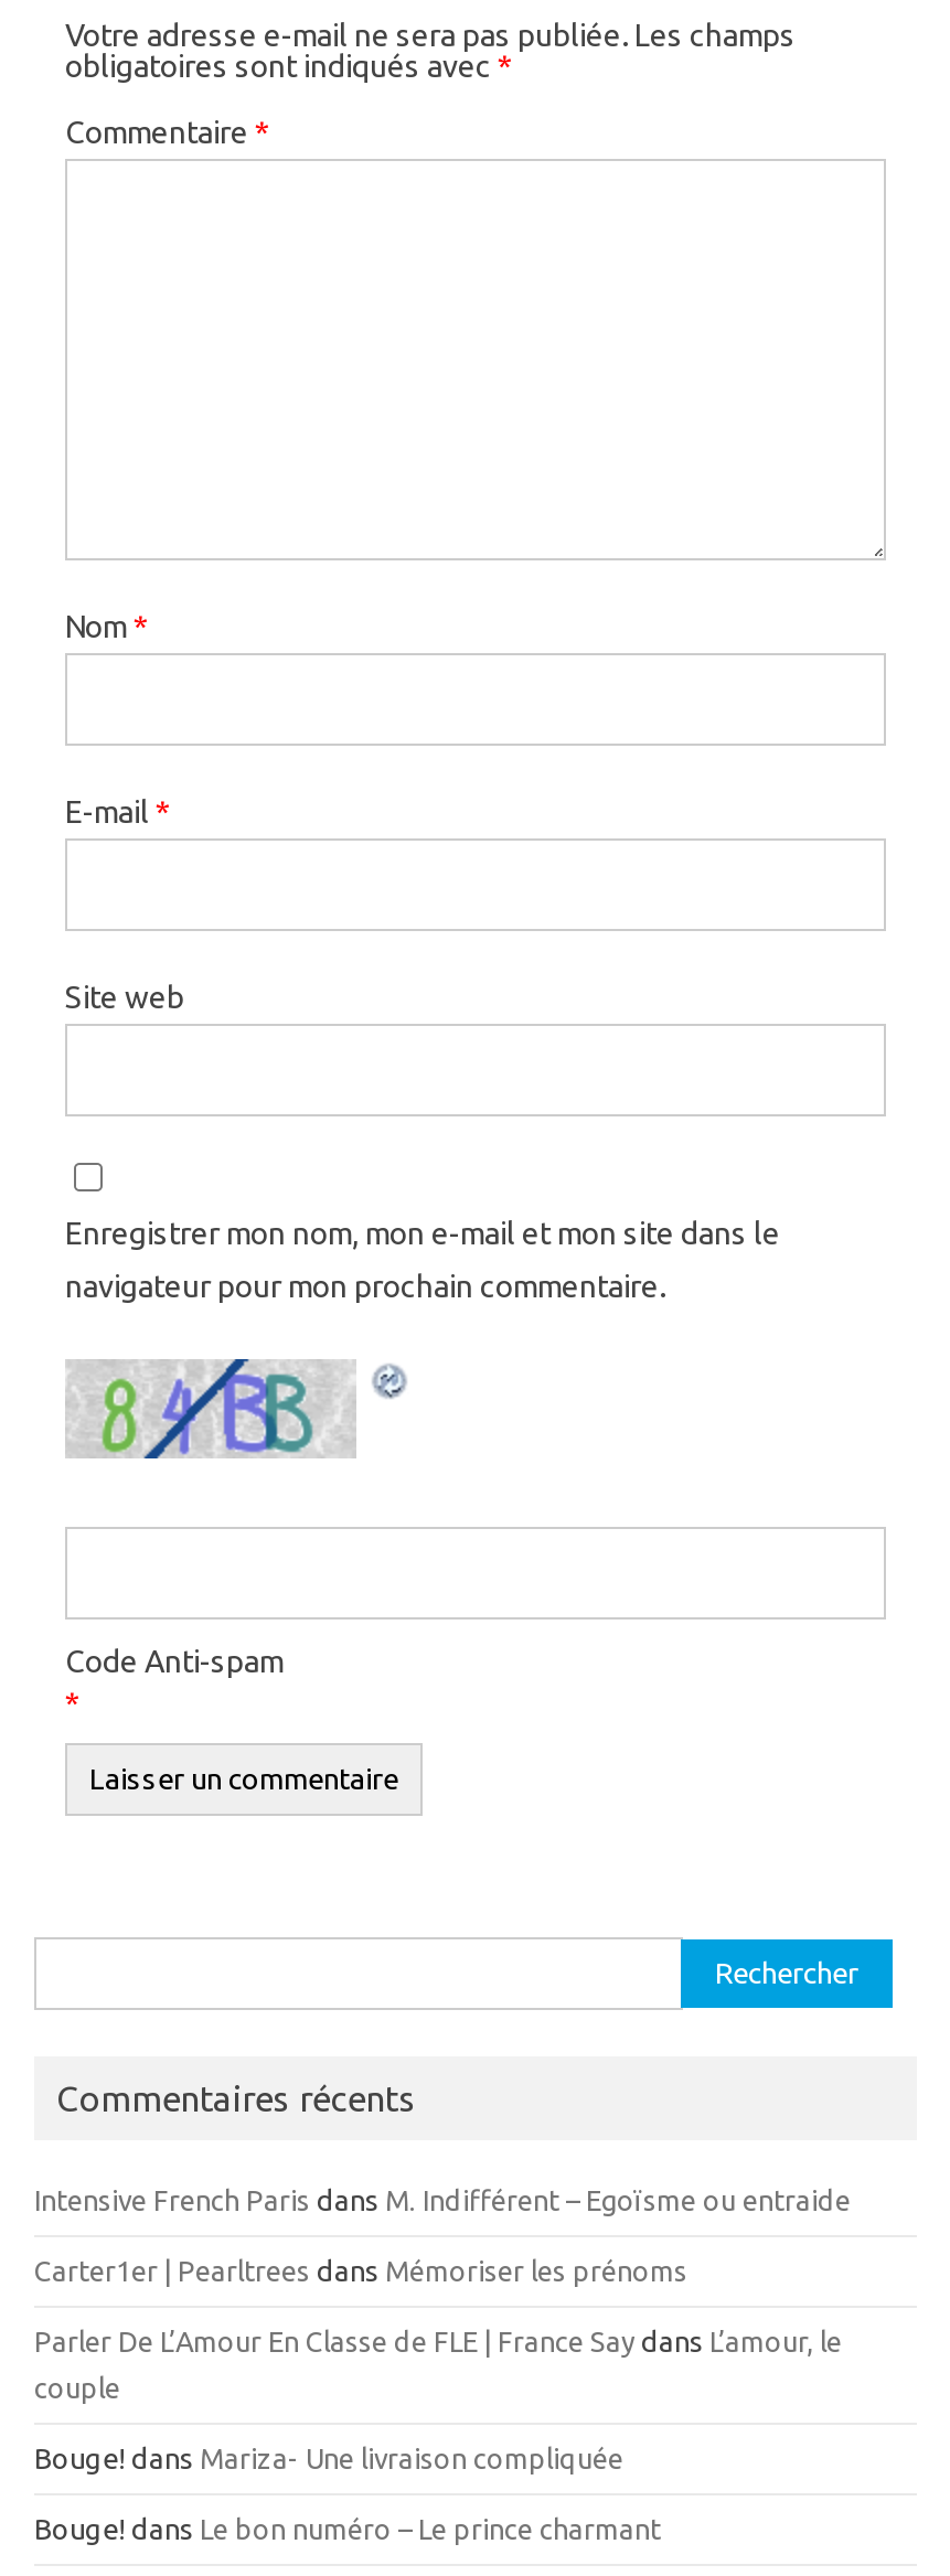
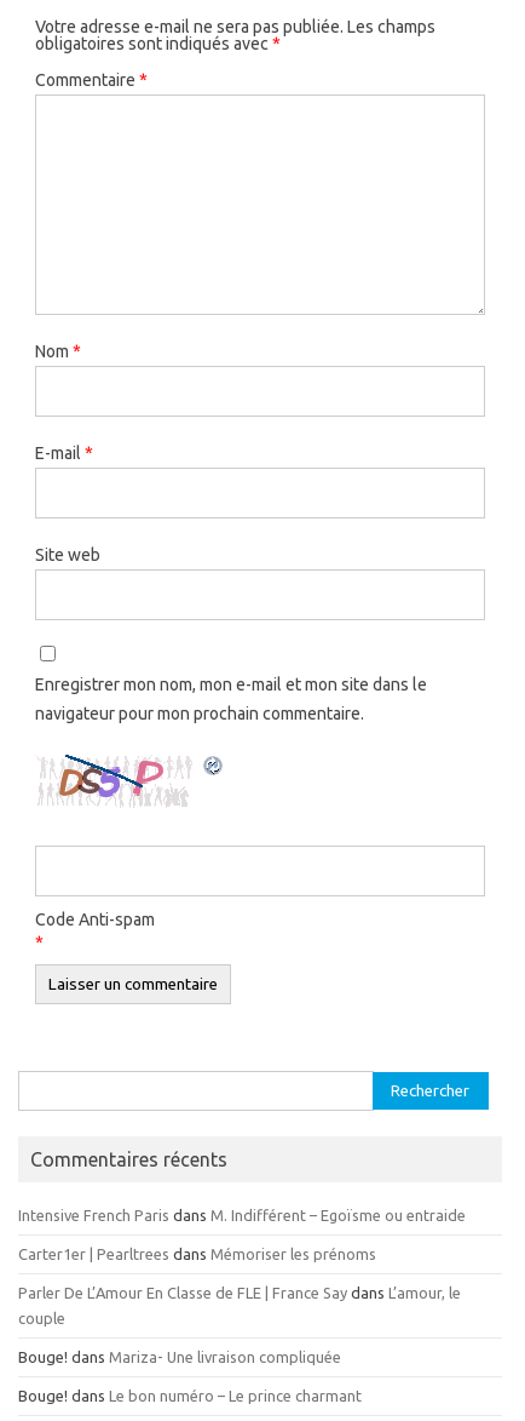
- [image]
+ [image]
